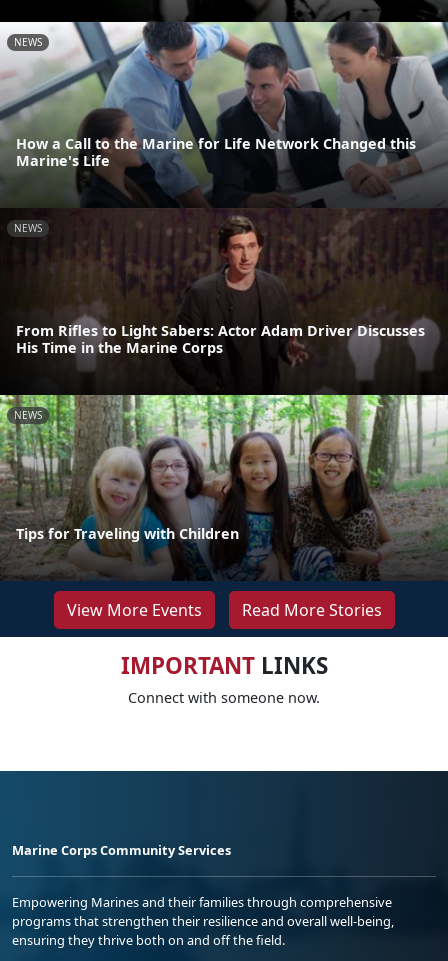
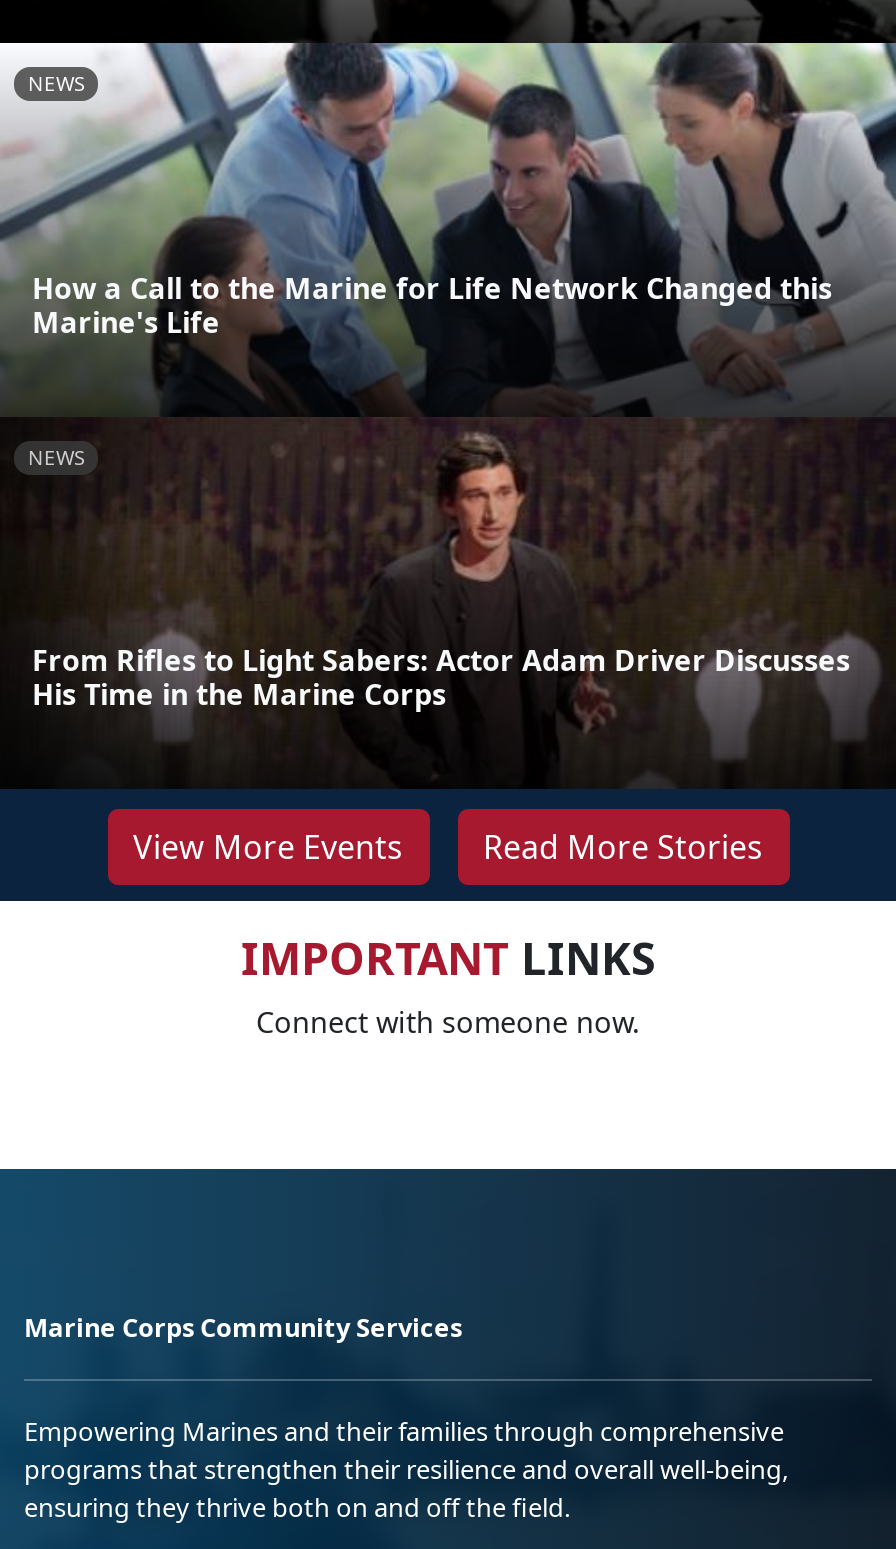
- [image]
- NEWS

- Tips for Traveling with Children
